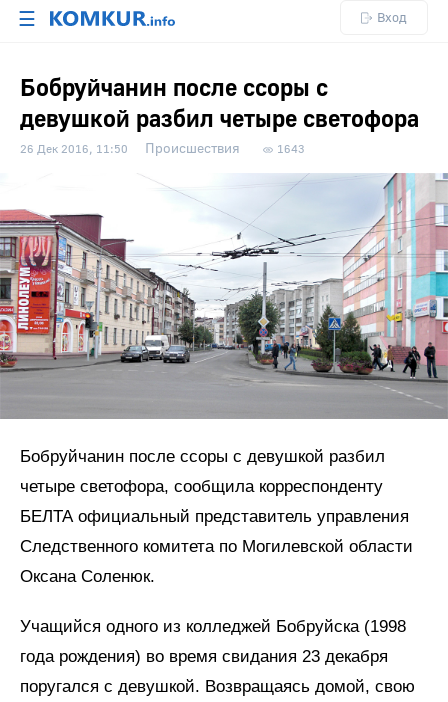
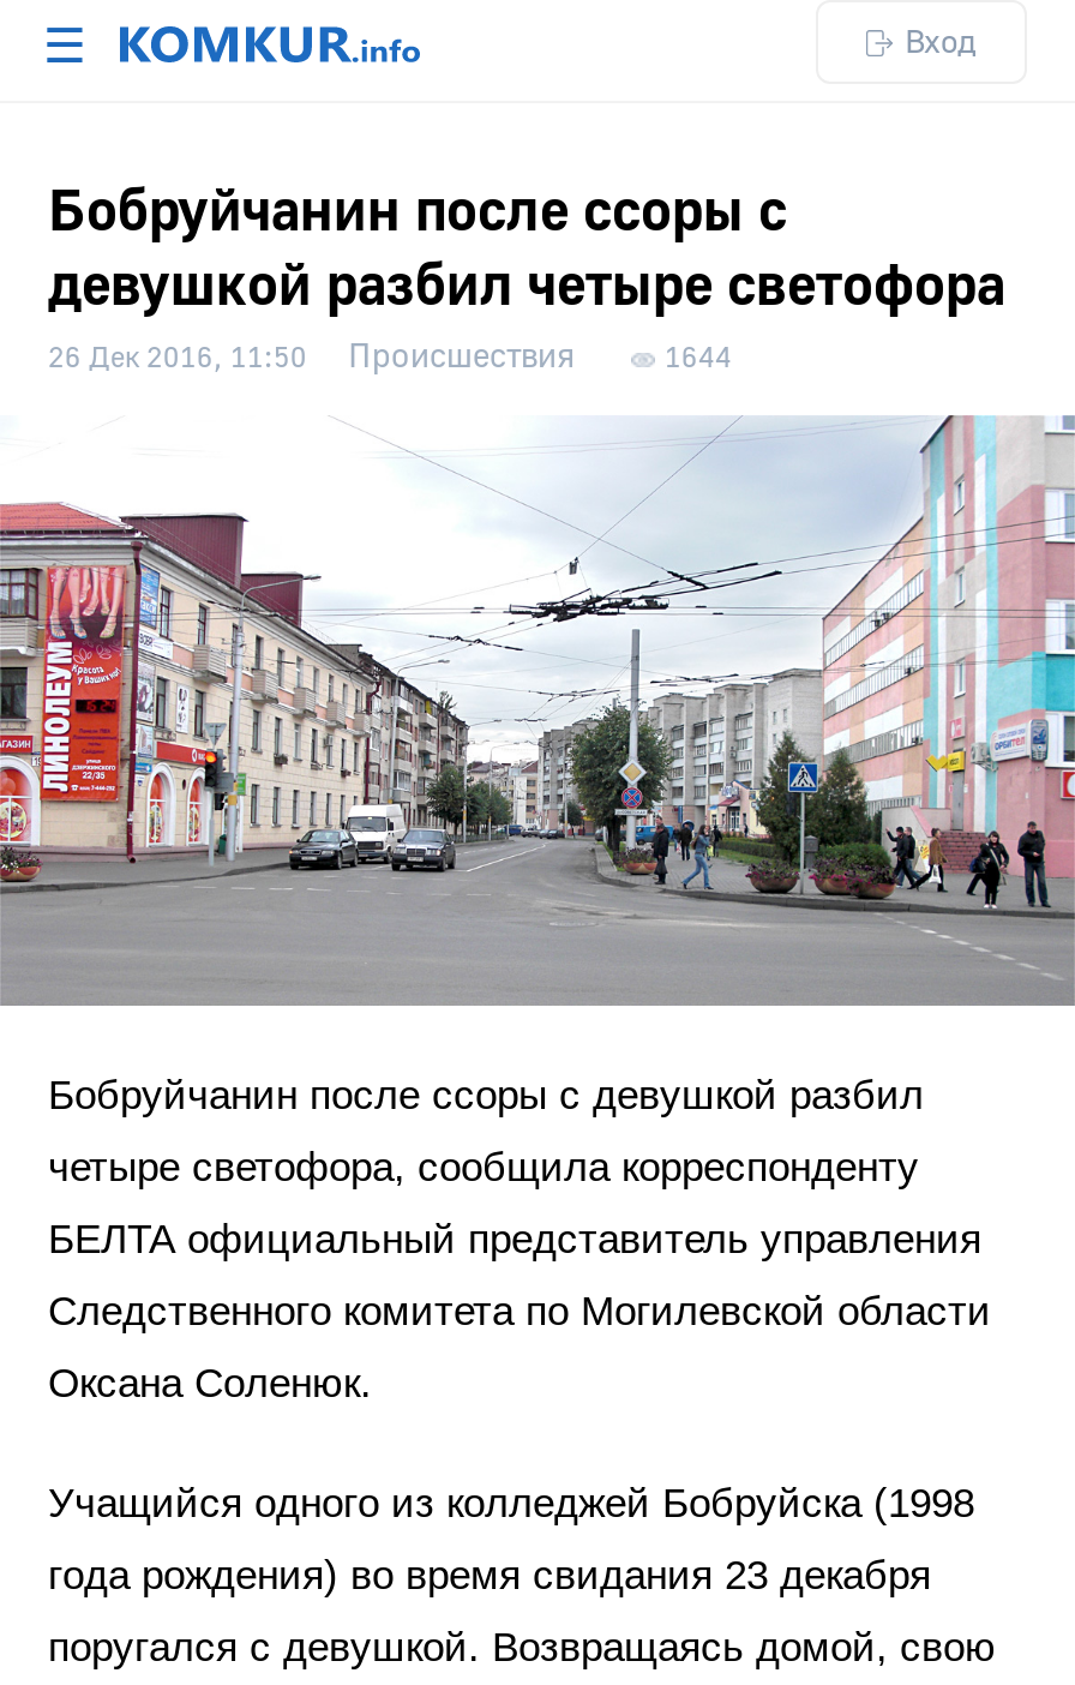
- 1643
+ 1644
